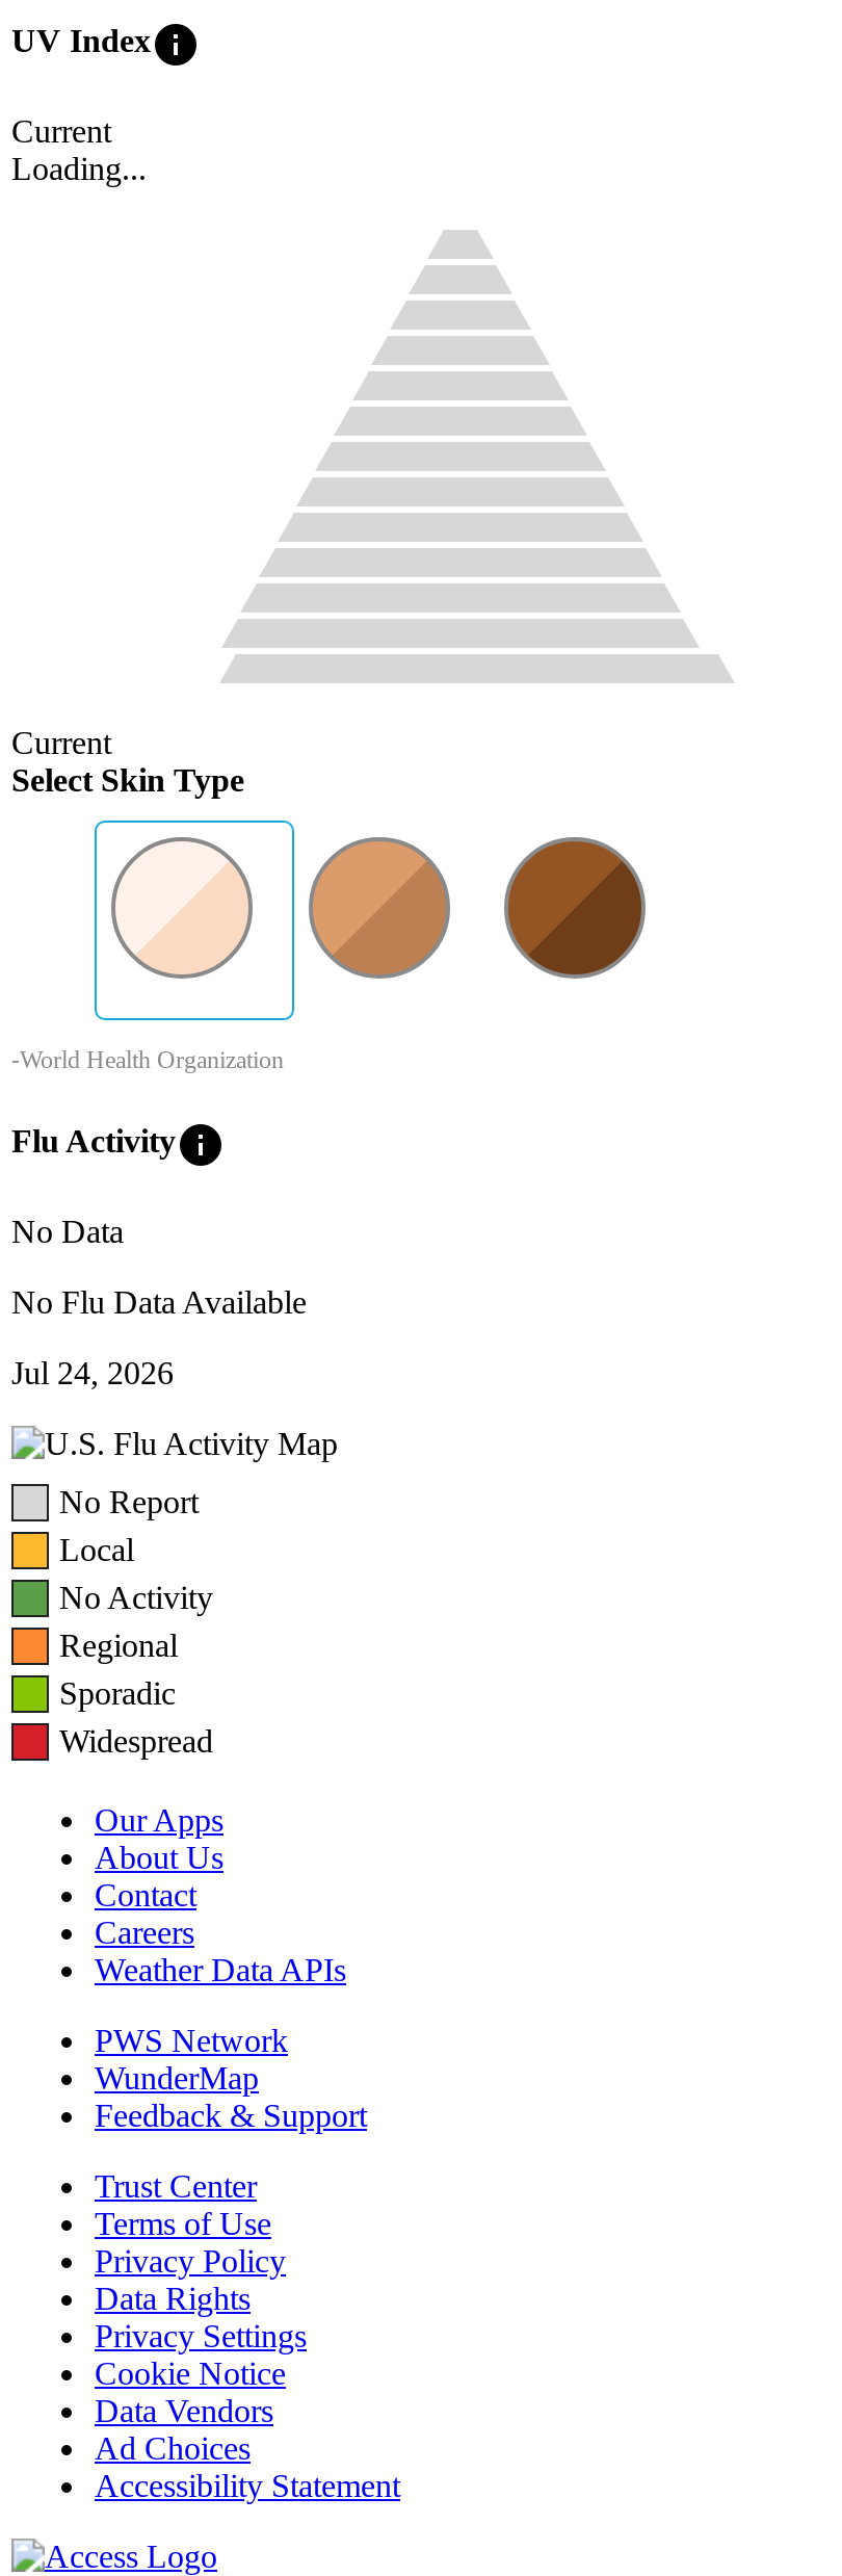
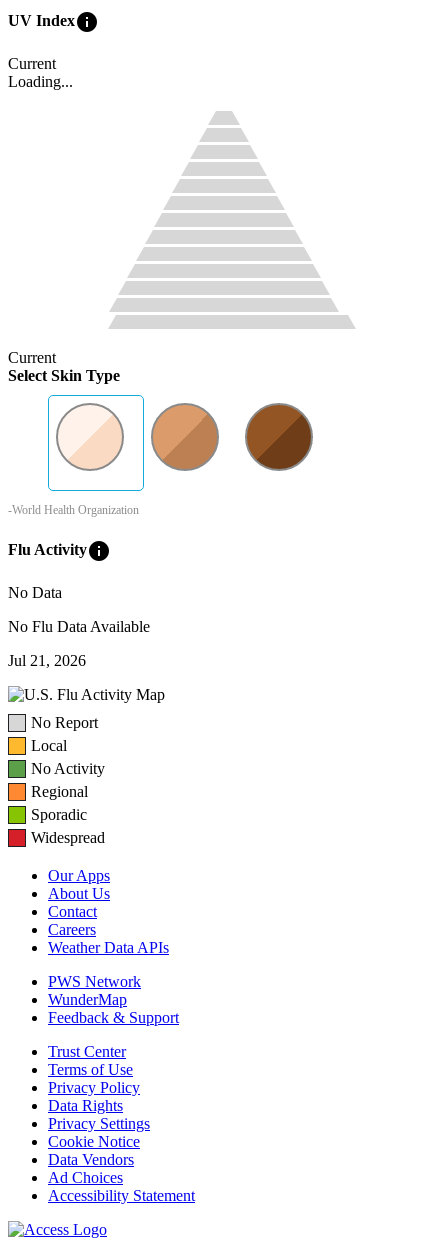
- Jul 24, 2026
+ Jul 21, 2026
